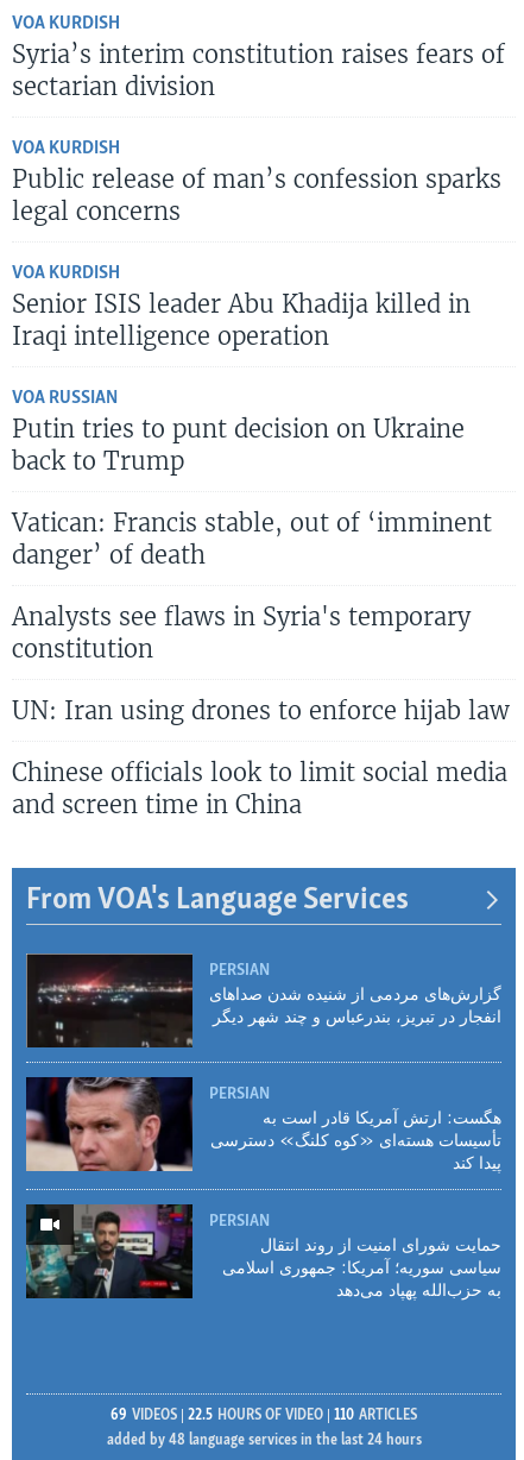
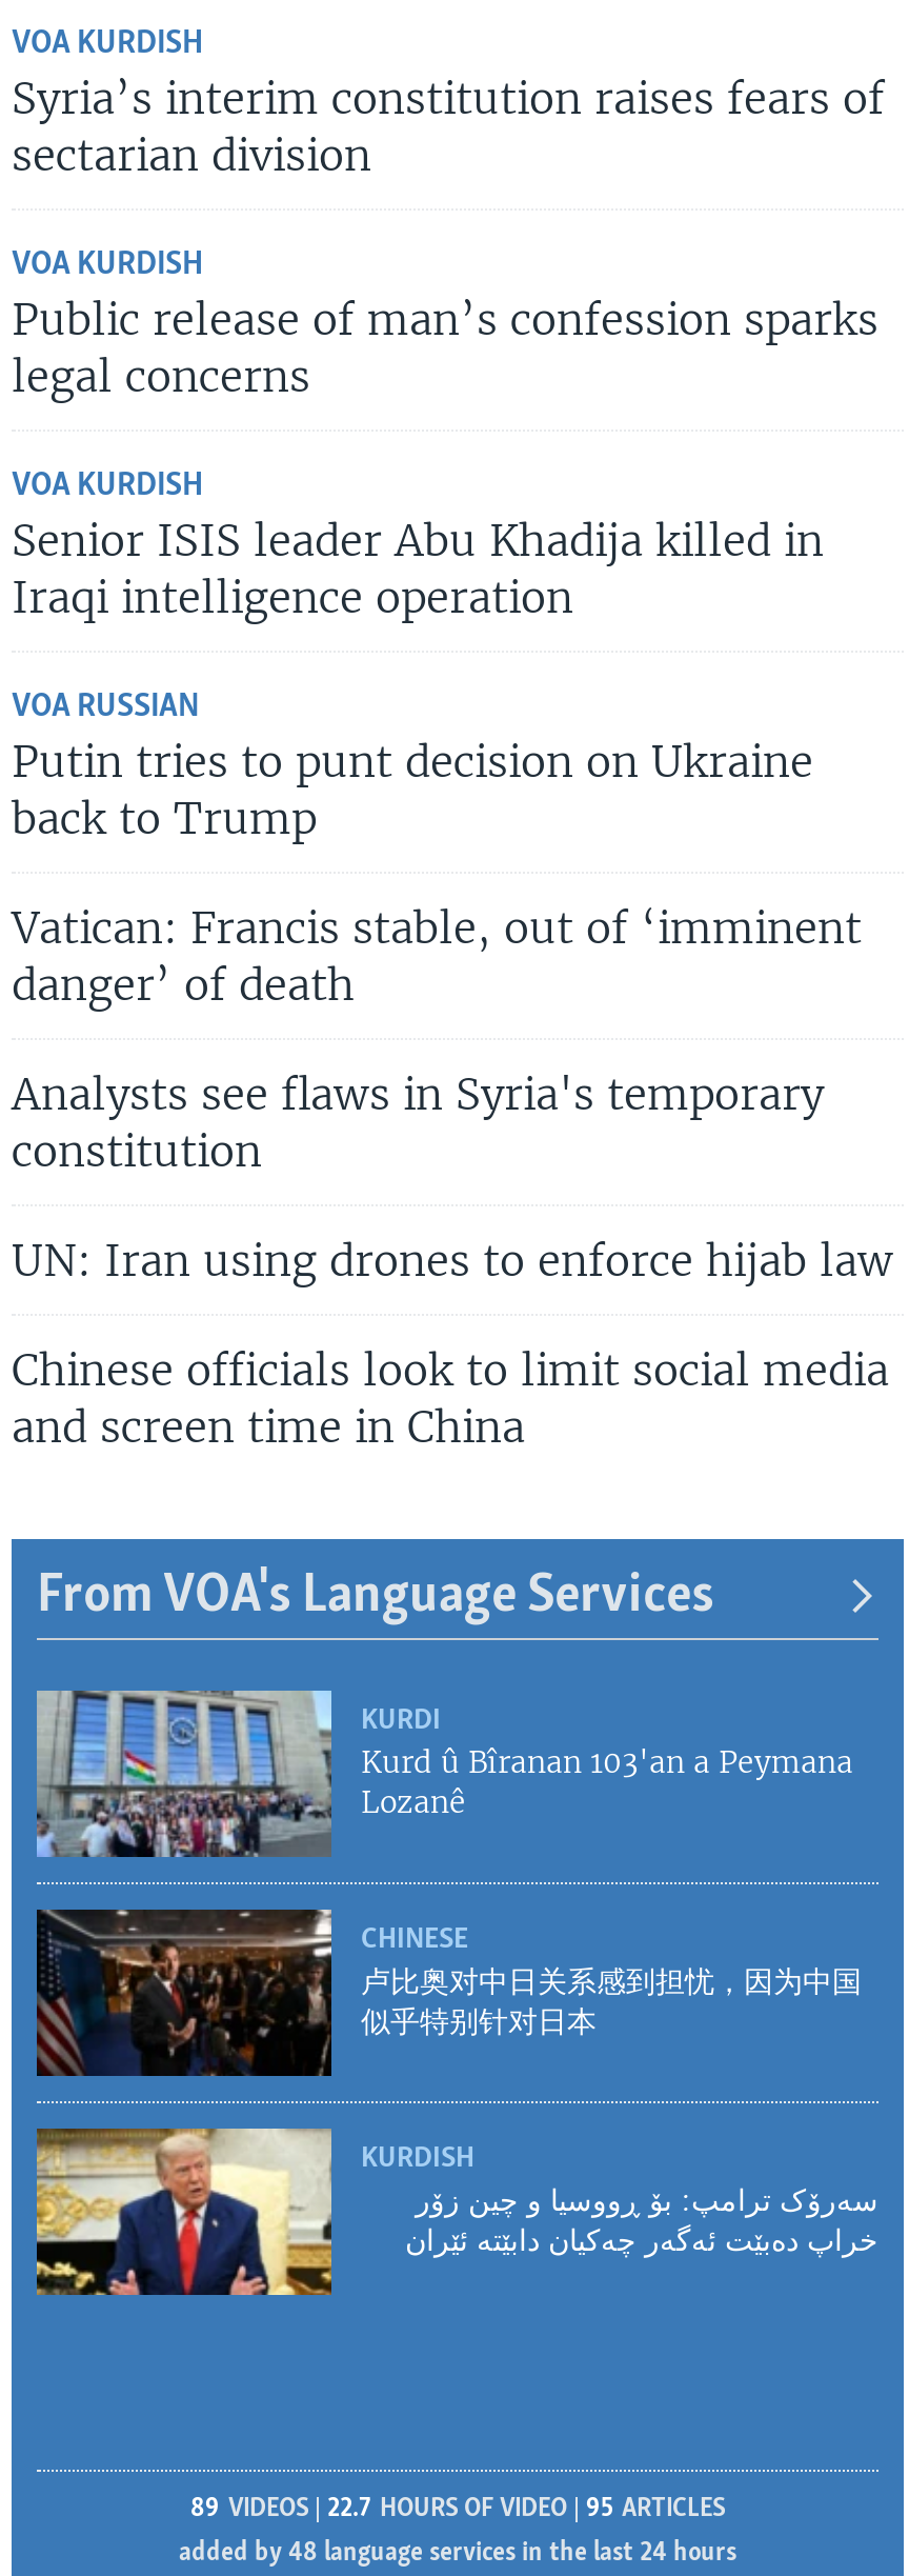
- [image]
- PERSIAN
- گزارش‌های مردمی از شنیده شدن صداهای
- انفجار در تبریز،‌ بندرعباس و چند شهر دیگر
+ [image]
+ KURDI
+ Kurd û Bîranan 103'an a Peymana
+ Lozanê

- [image]
- PERSIAN
- هگست: ارتش آمریکا قادر است به
- تأسیسات هسته‌ای «کوه کلنگ» دسترسی
- پیدا کند
+ [image]
+ CHINESE
+ 卢比奥对中日关系感到担忧，因为中国
+ 似乎特别针对日本

- [image]
- PERSIAN
- حمایت شورای امنیت از روند انتقال
- سیاسی سوریه؛ آمریکا: جمهوری اسلامی
- به حزب‌الله پهپاد می‌دهد
+ [image]
+ KURDISH
+ سەرۆک ترامپ: بۆ ڕووسیا و چین زۆر
+ خراپ دەبێت ئەگەر چەکیان دابێتە ئێران

- 69 VIDEOS
- 22.5 HOURS OF VIDEO
- 110 ARTICLES
+ 89 VIDEOS
+ 22.7 HOURS OF VIDEO
+ 95 ARTICLES
